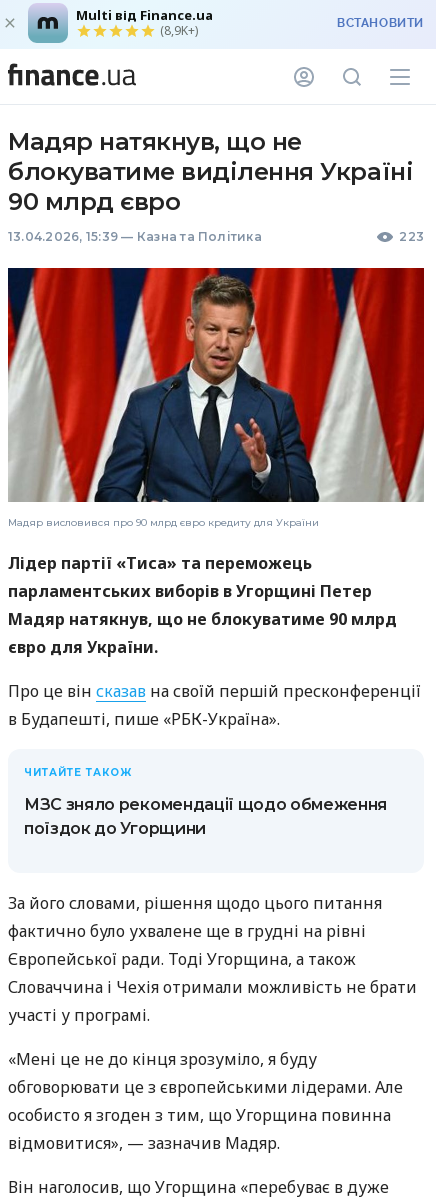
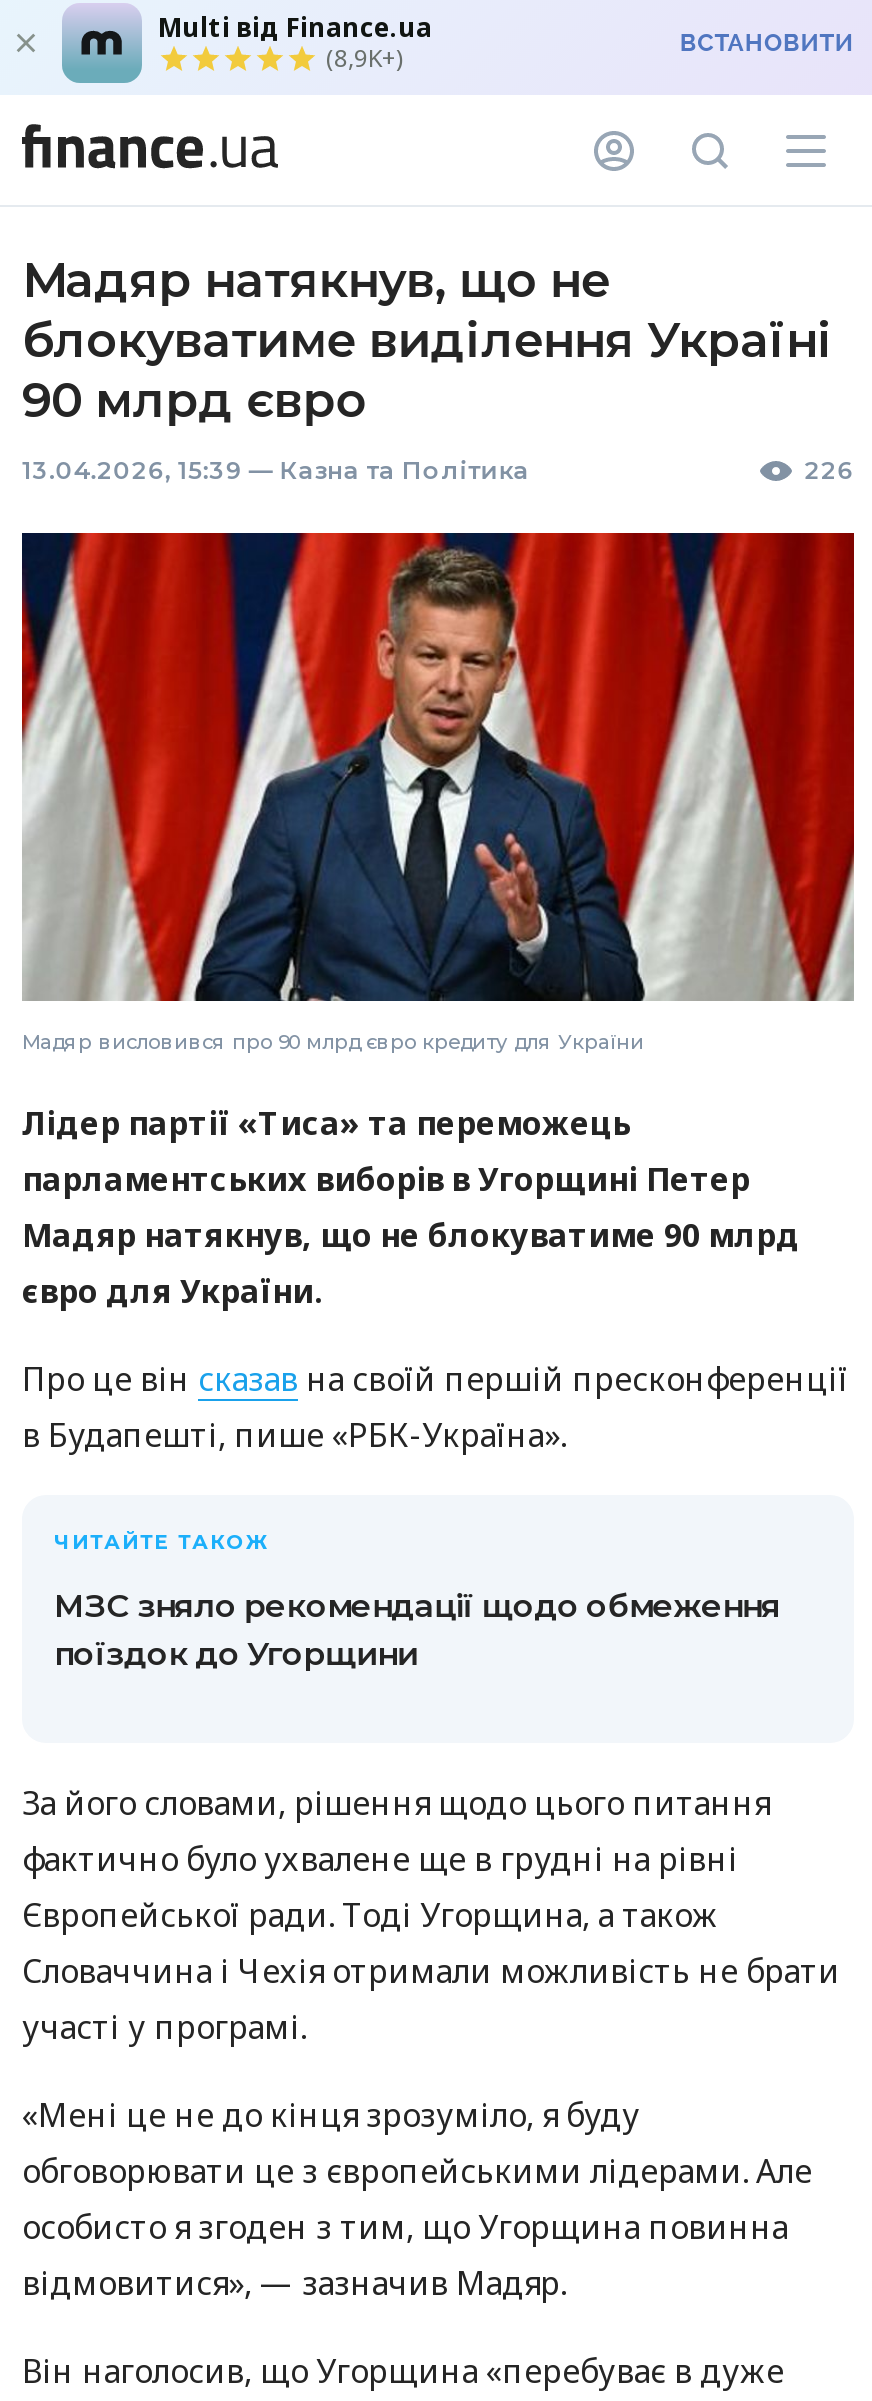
- 223
+ 226
